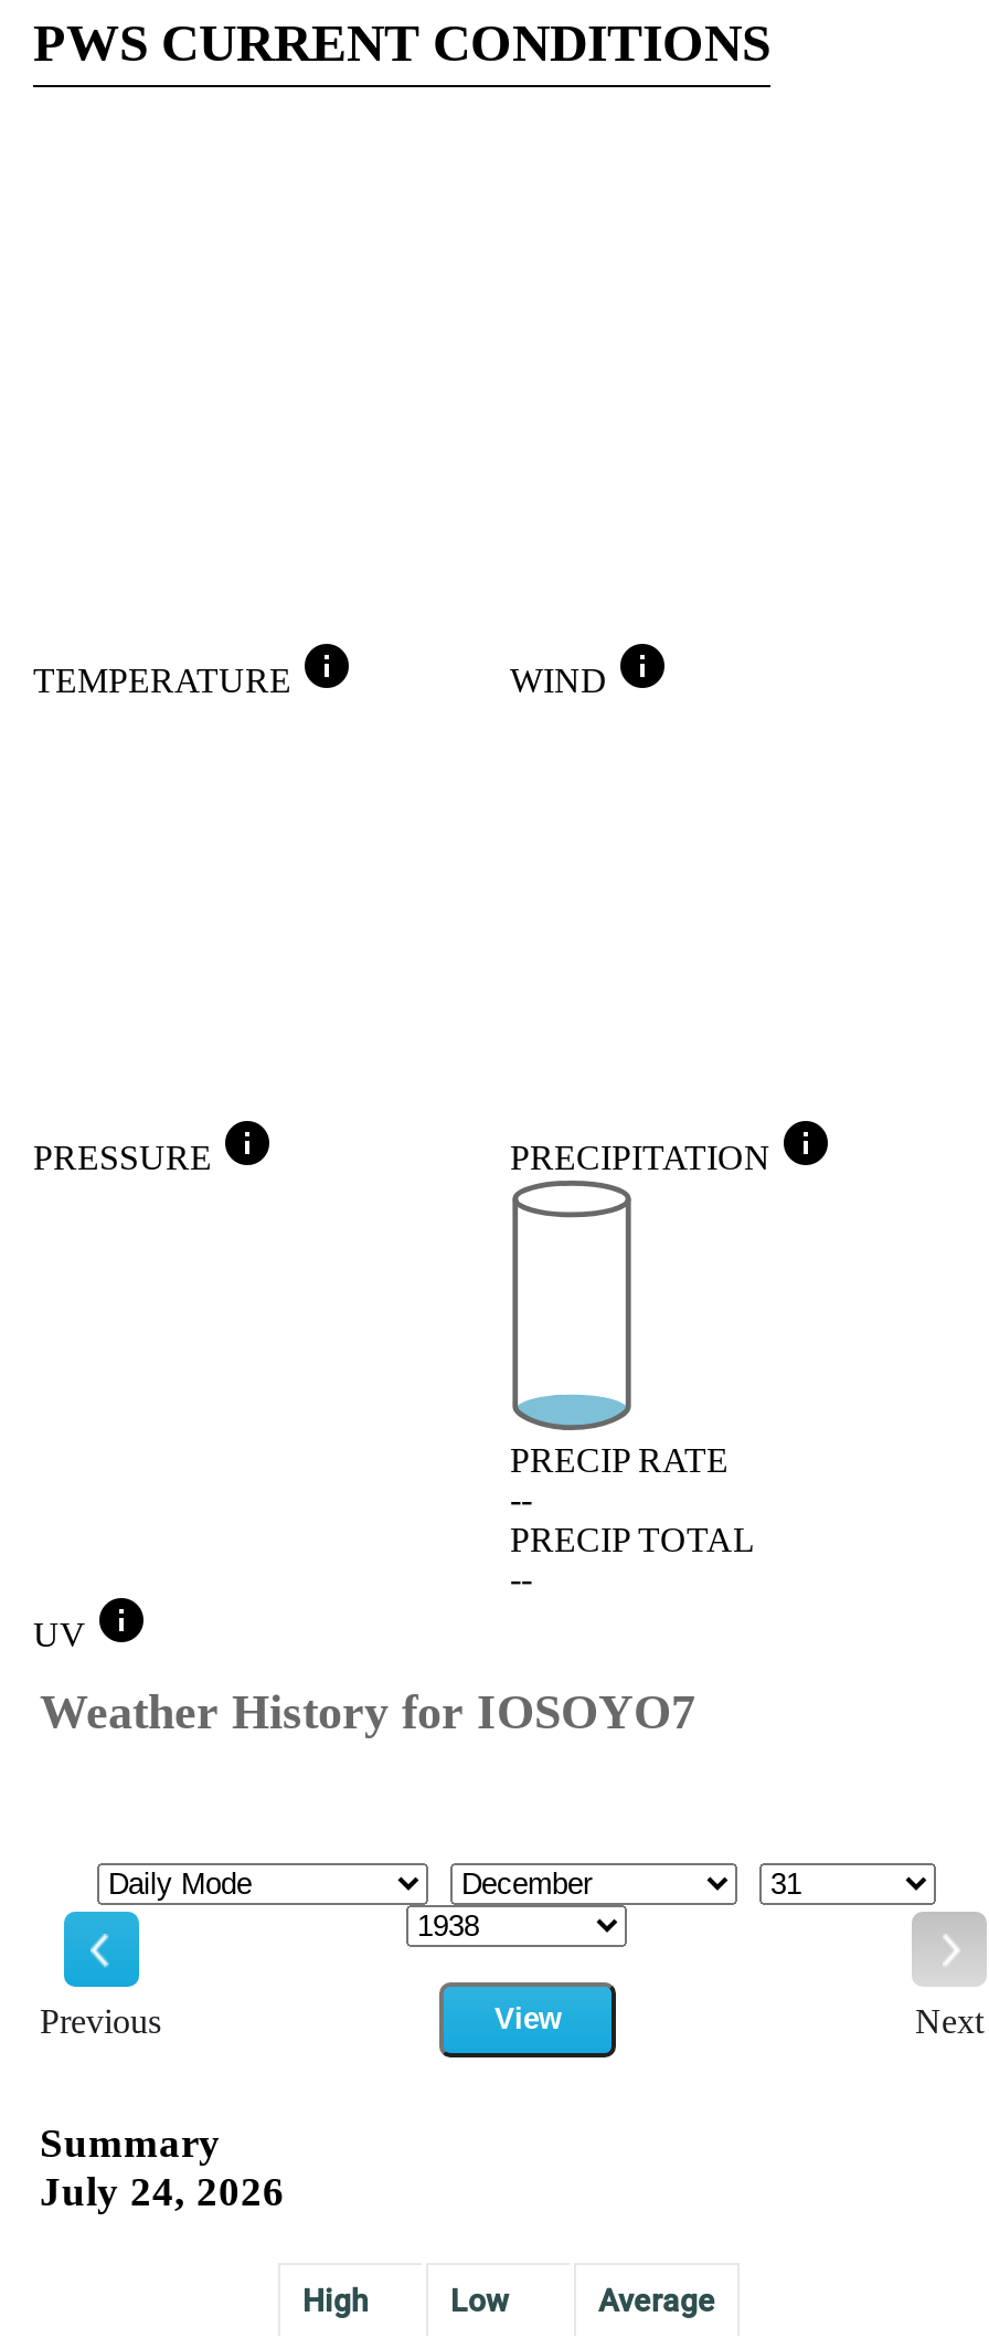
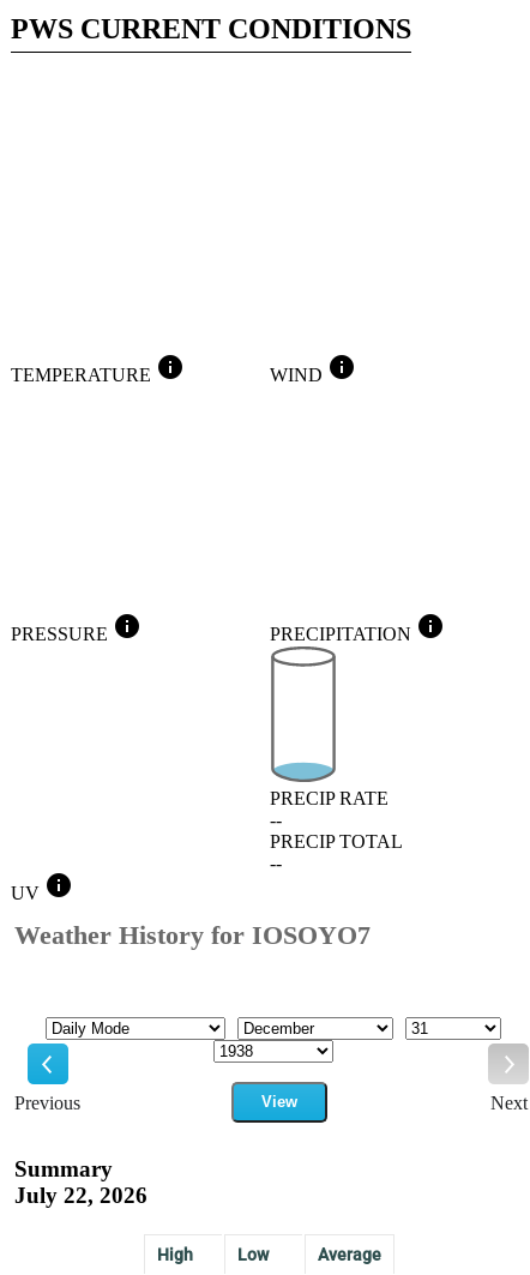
- July 24, 2026
+ July 22, 2026
